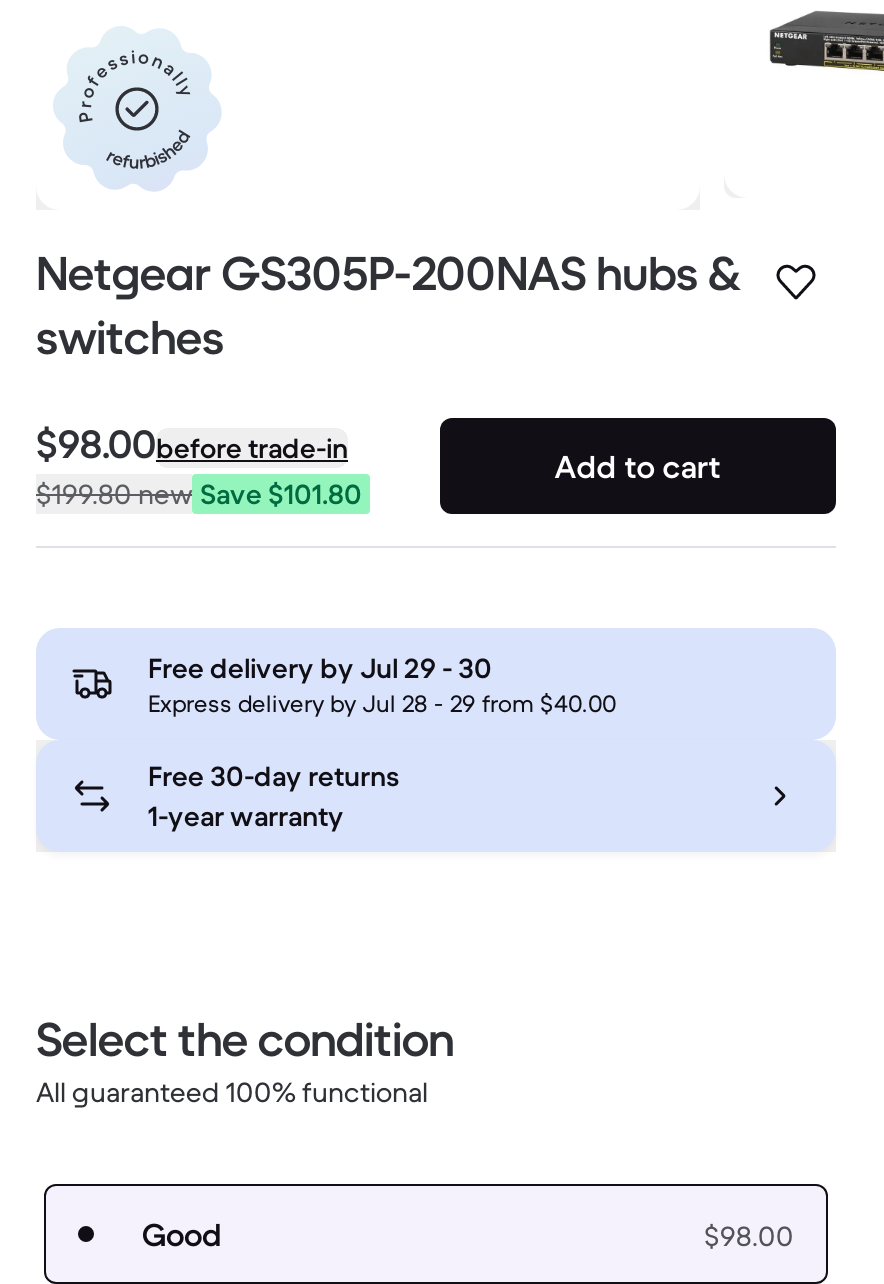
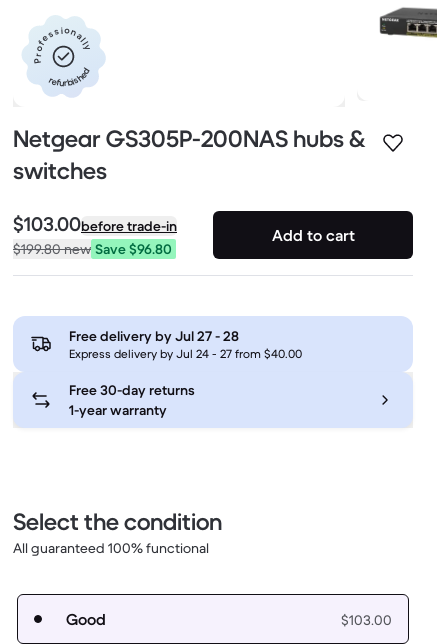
- $98.00before trade-in
+ $103.00before trade-in

- $199.80new Save $101.80
+ $199.80new Save $96.80

- Free delivery by Jul 29 - 30
+ Free delivery by Jul 27 - 28

- Express delivery by Jul 28 - 29 from $40.00
+ Express delivery by Jul 24 - 27 from $40.00

- $98.00
+ $103.00
